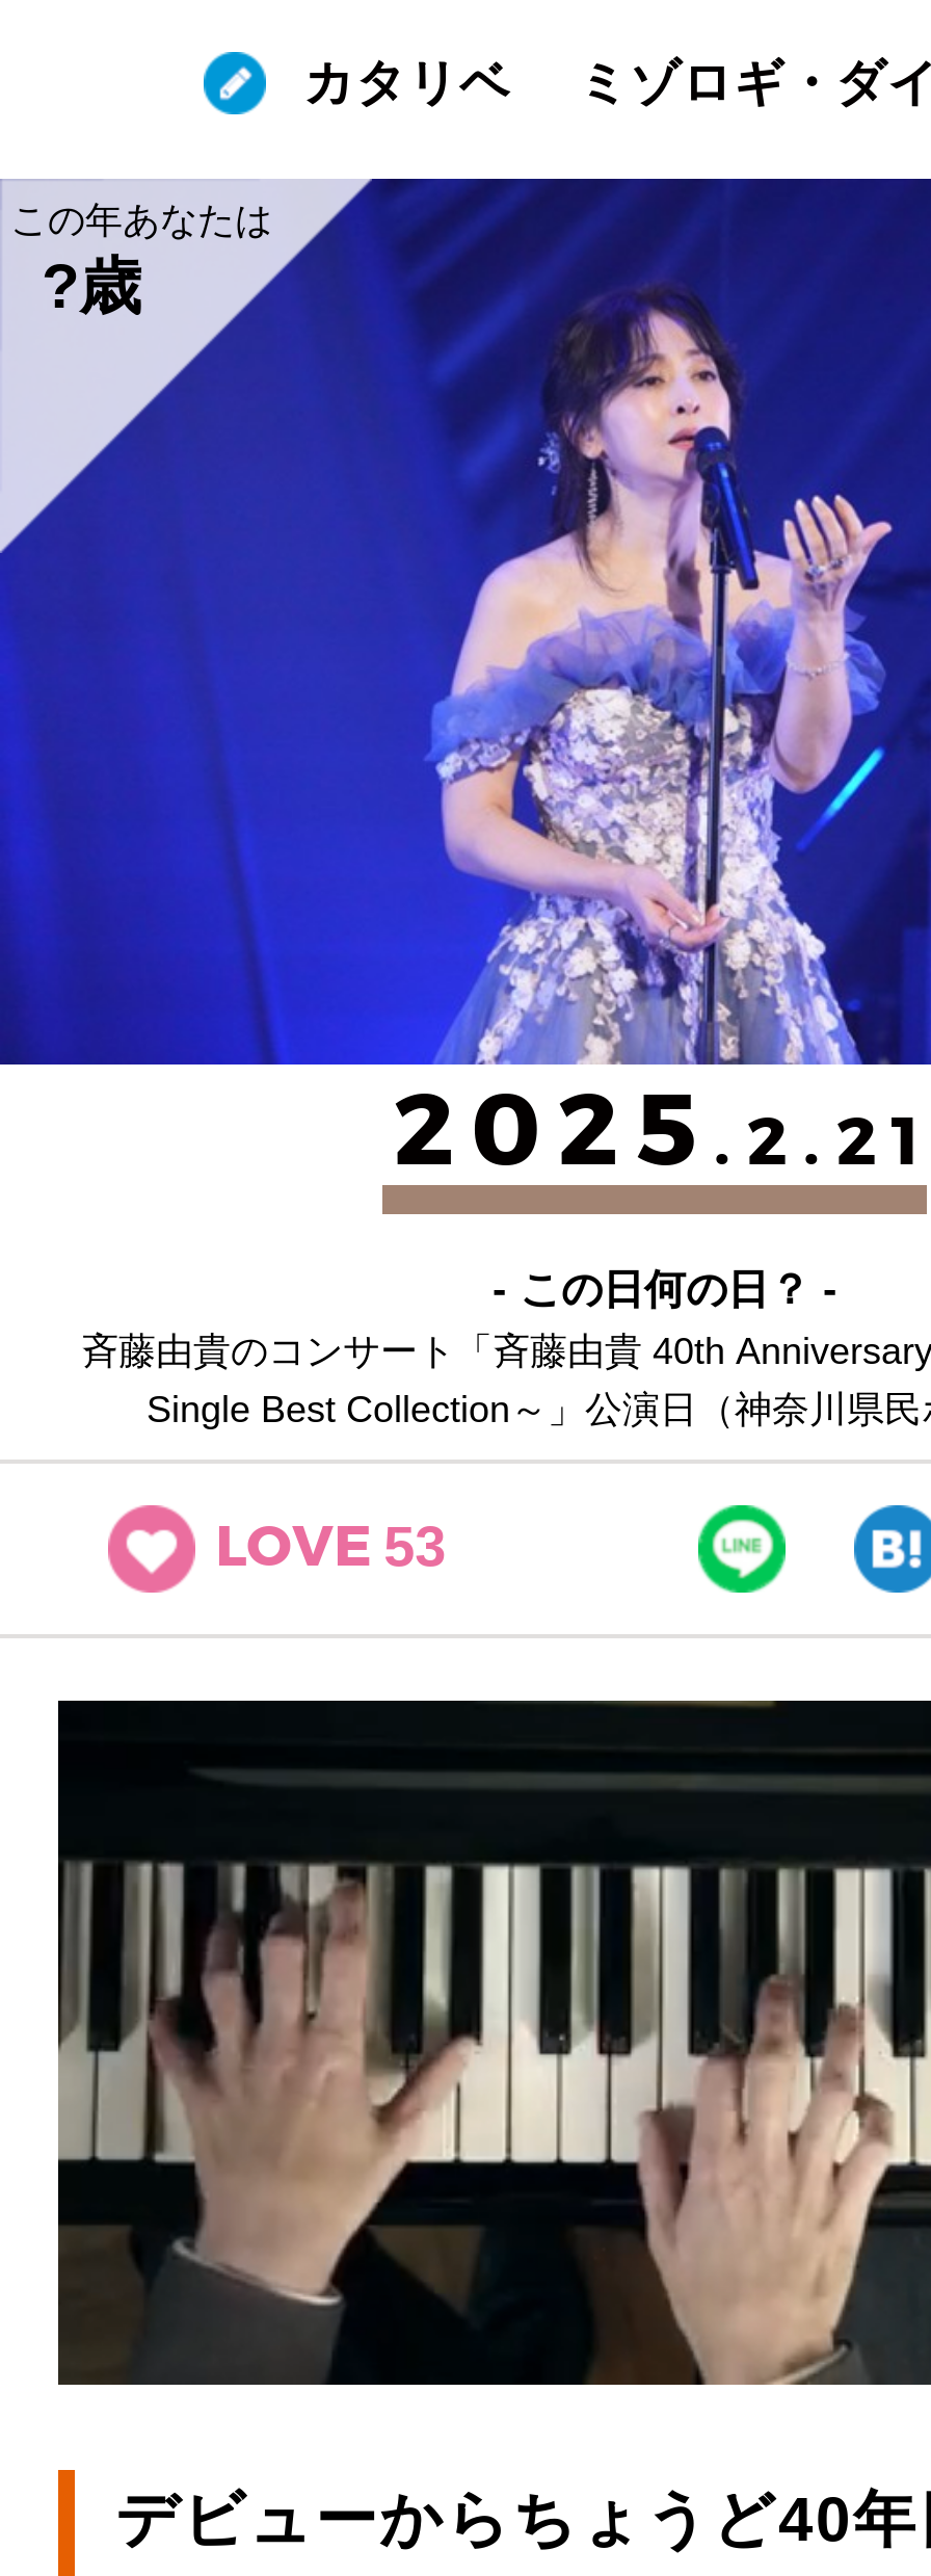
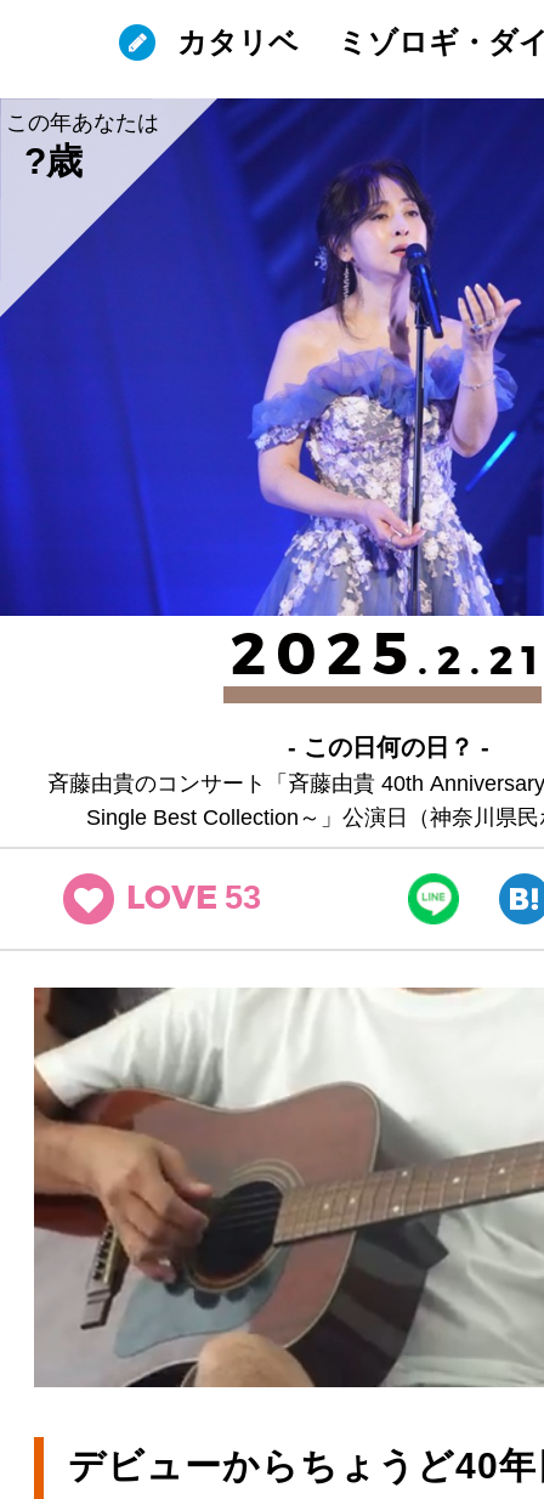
- [image]
+ [image]
